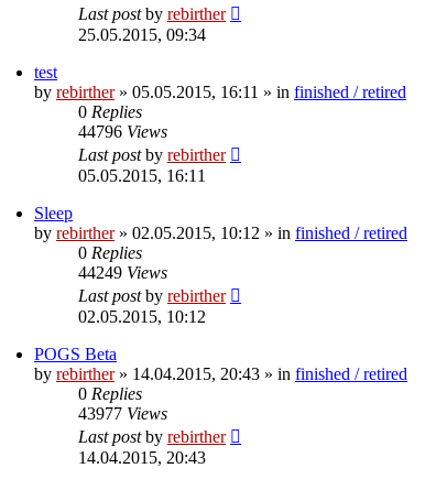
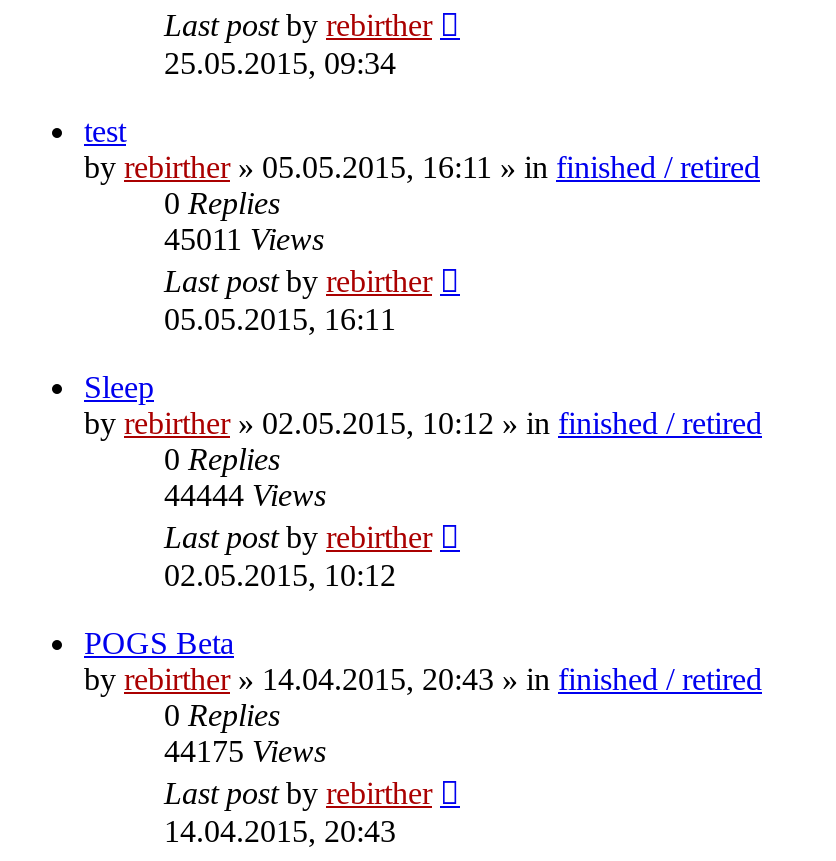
- 44796 Views
+ 45011 Views

- 44249 Views
+ 44444 Views

- 43977 Views
+ 44175 Views
